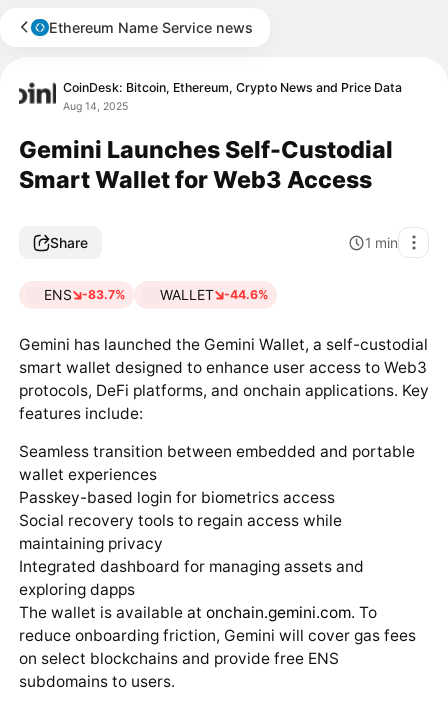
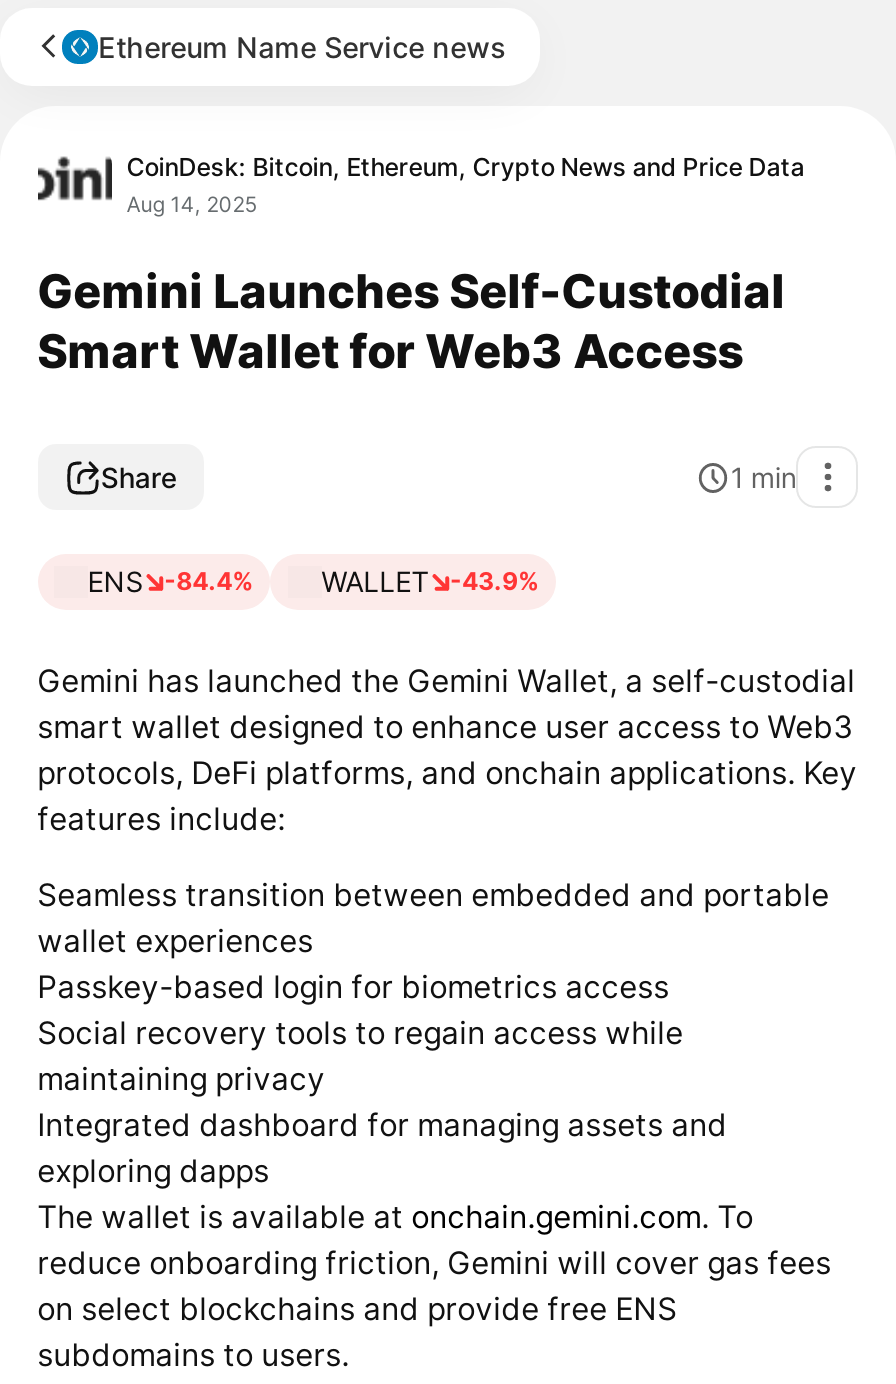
- ENS -83.7%
+ ENS -84.4%

- WALLET -44.6%
+ WALLET -43.9%
